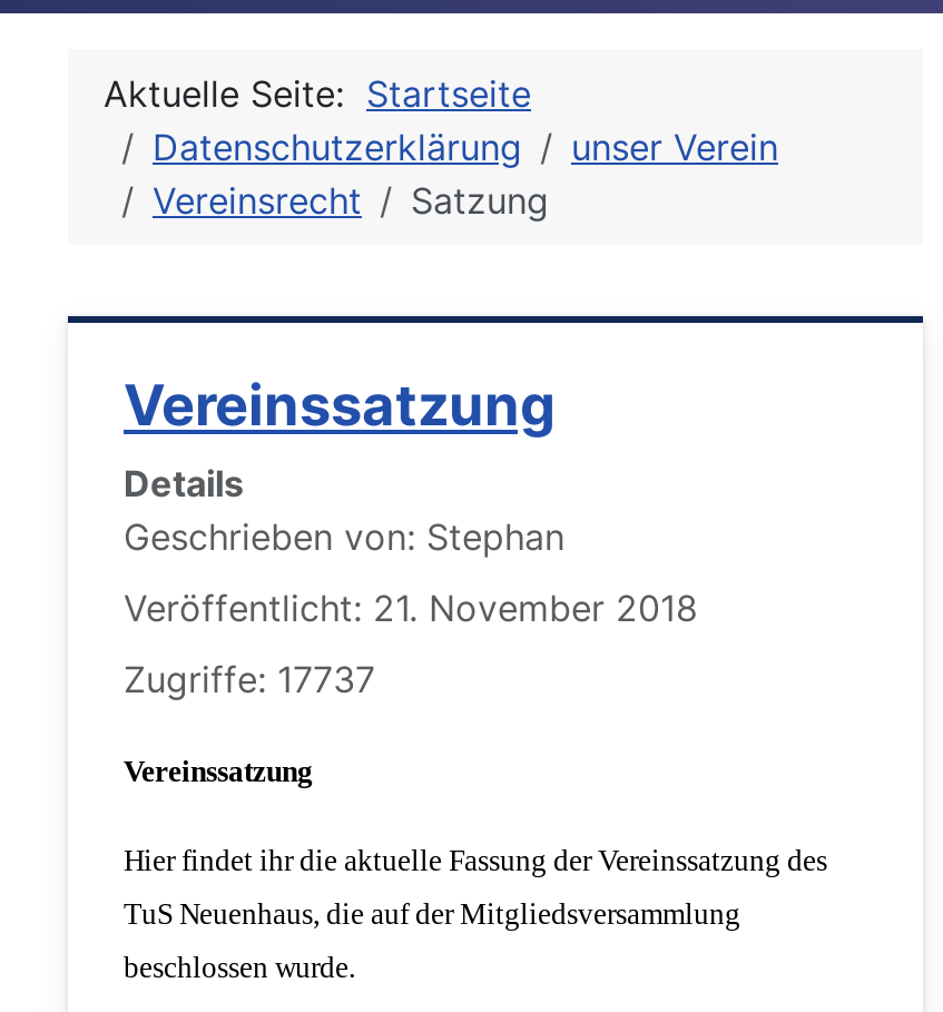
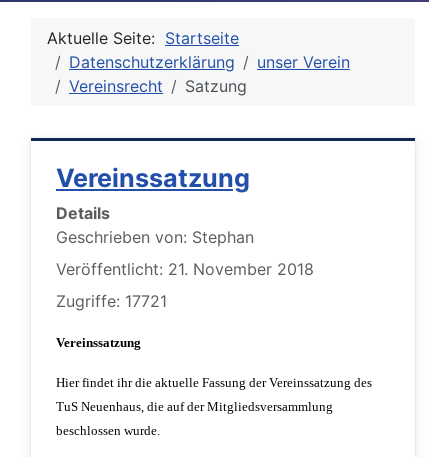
- Zugriffe: 17737
+ Zugriffe: 17721
